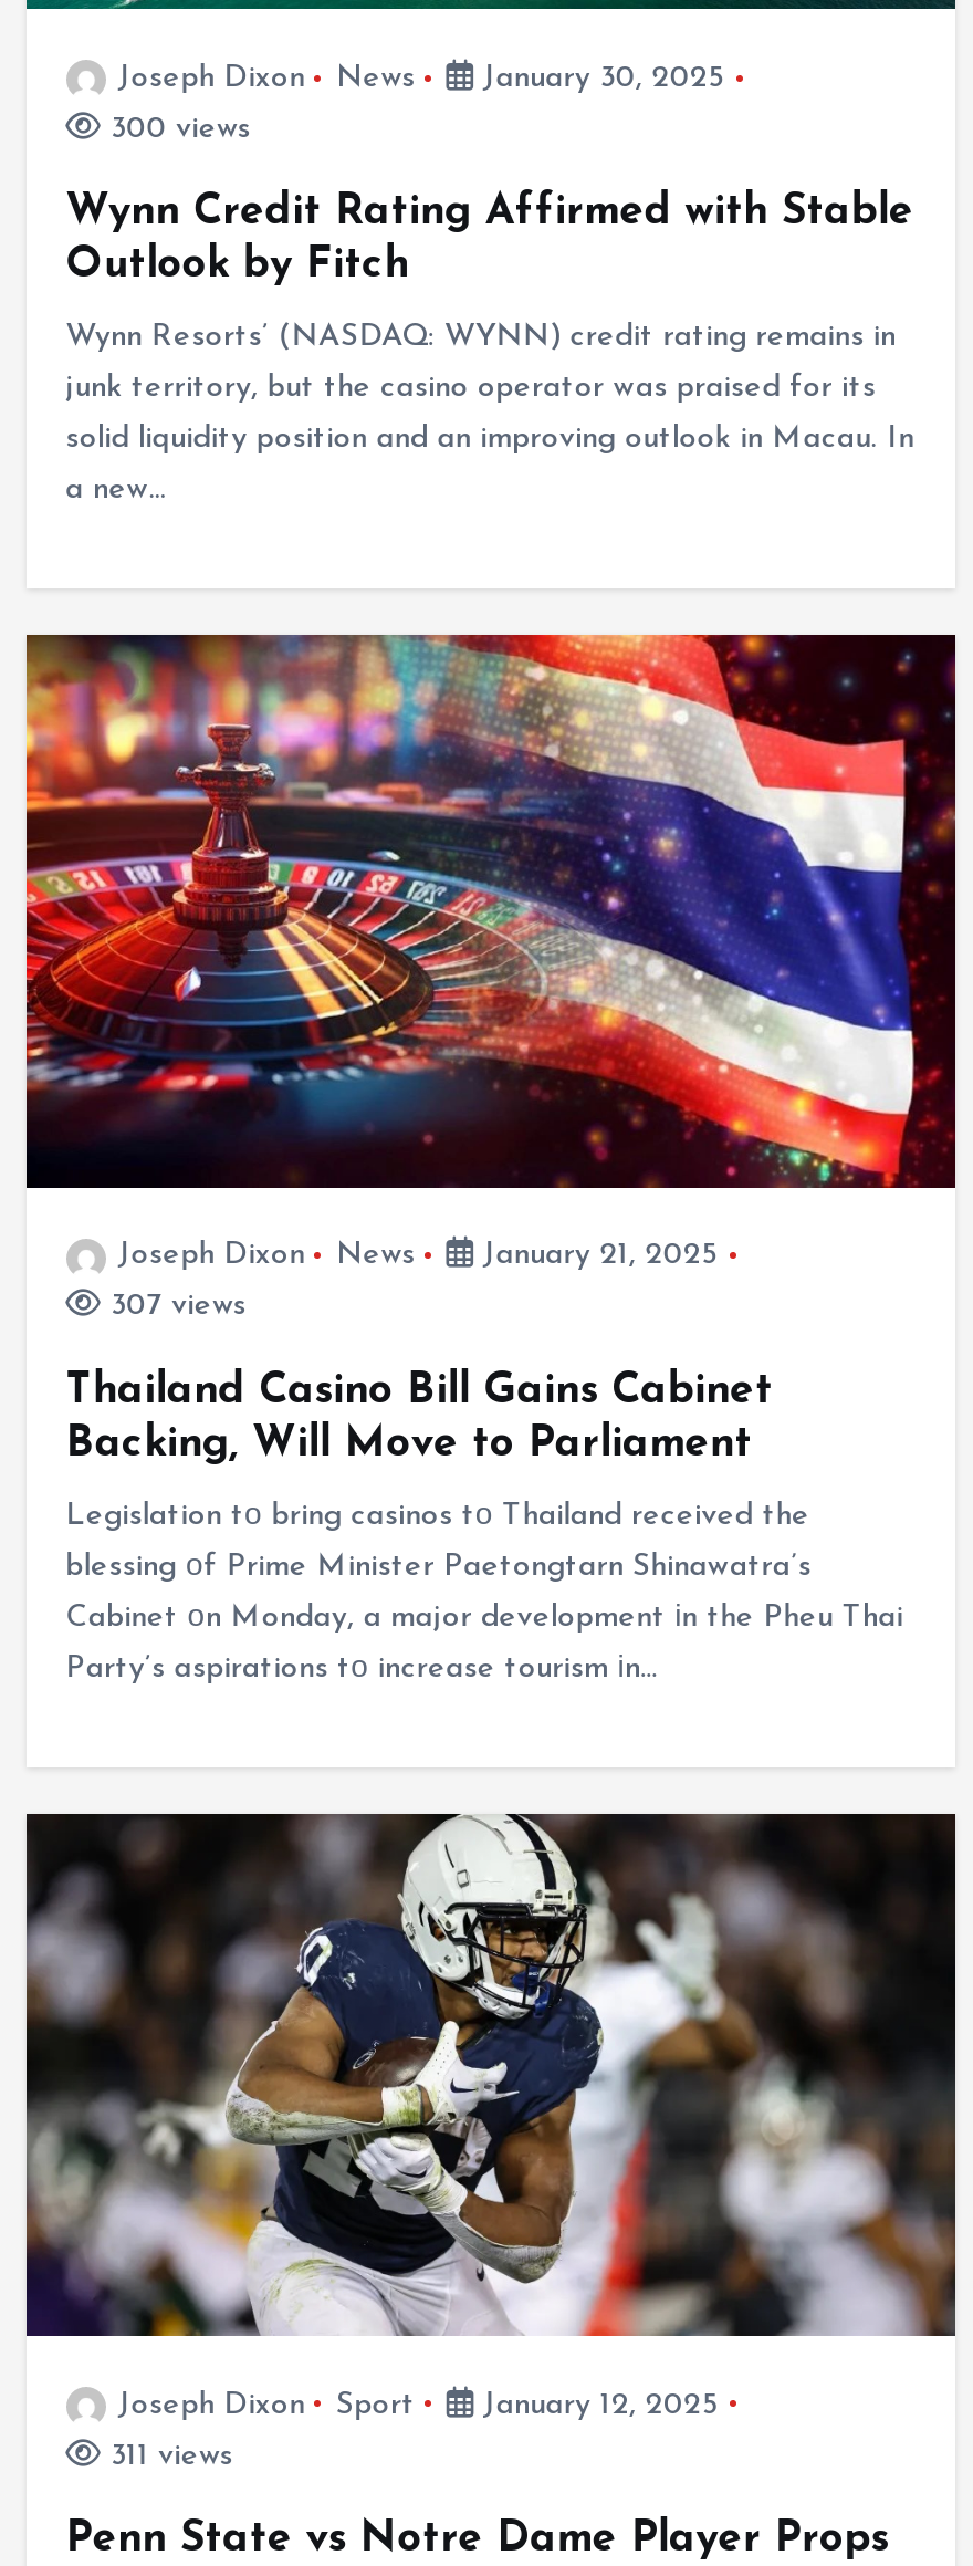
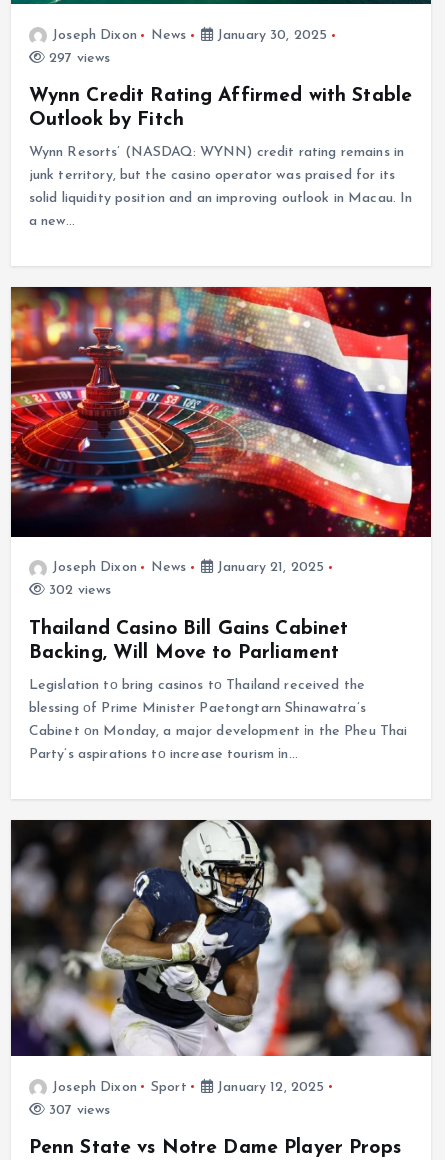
- 300 views
+ 297 views

- 307 views
+ 302 views

- 311 views
+ 307 views
